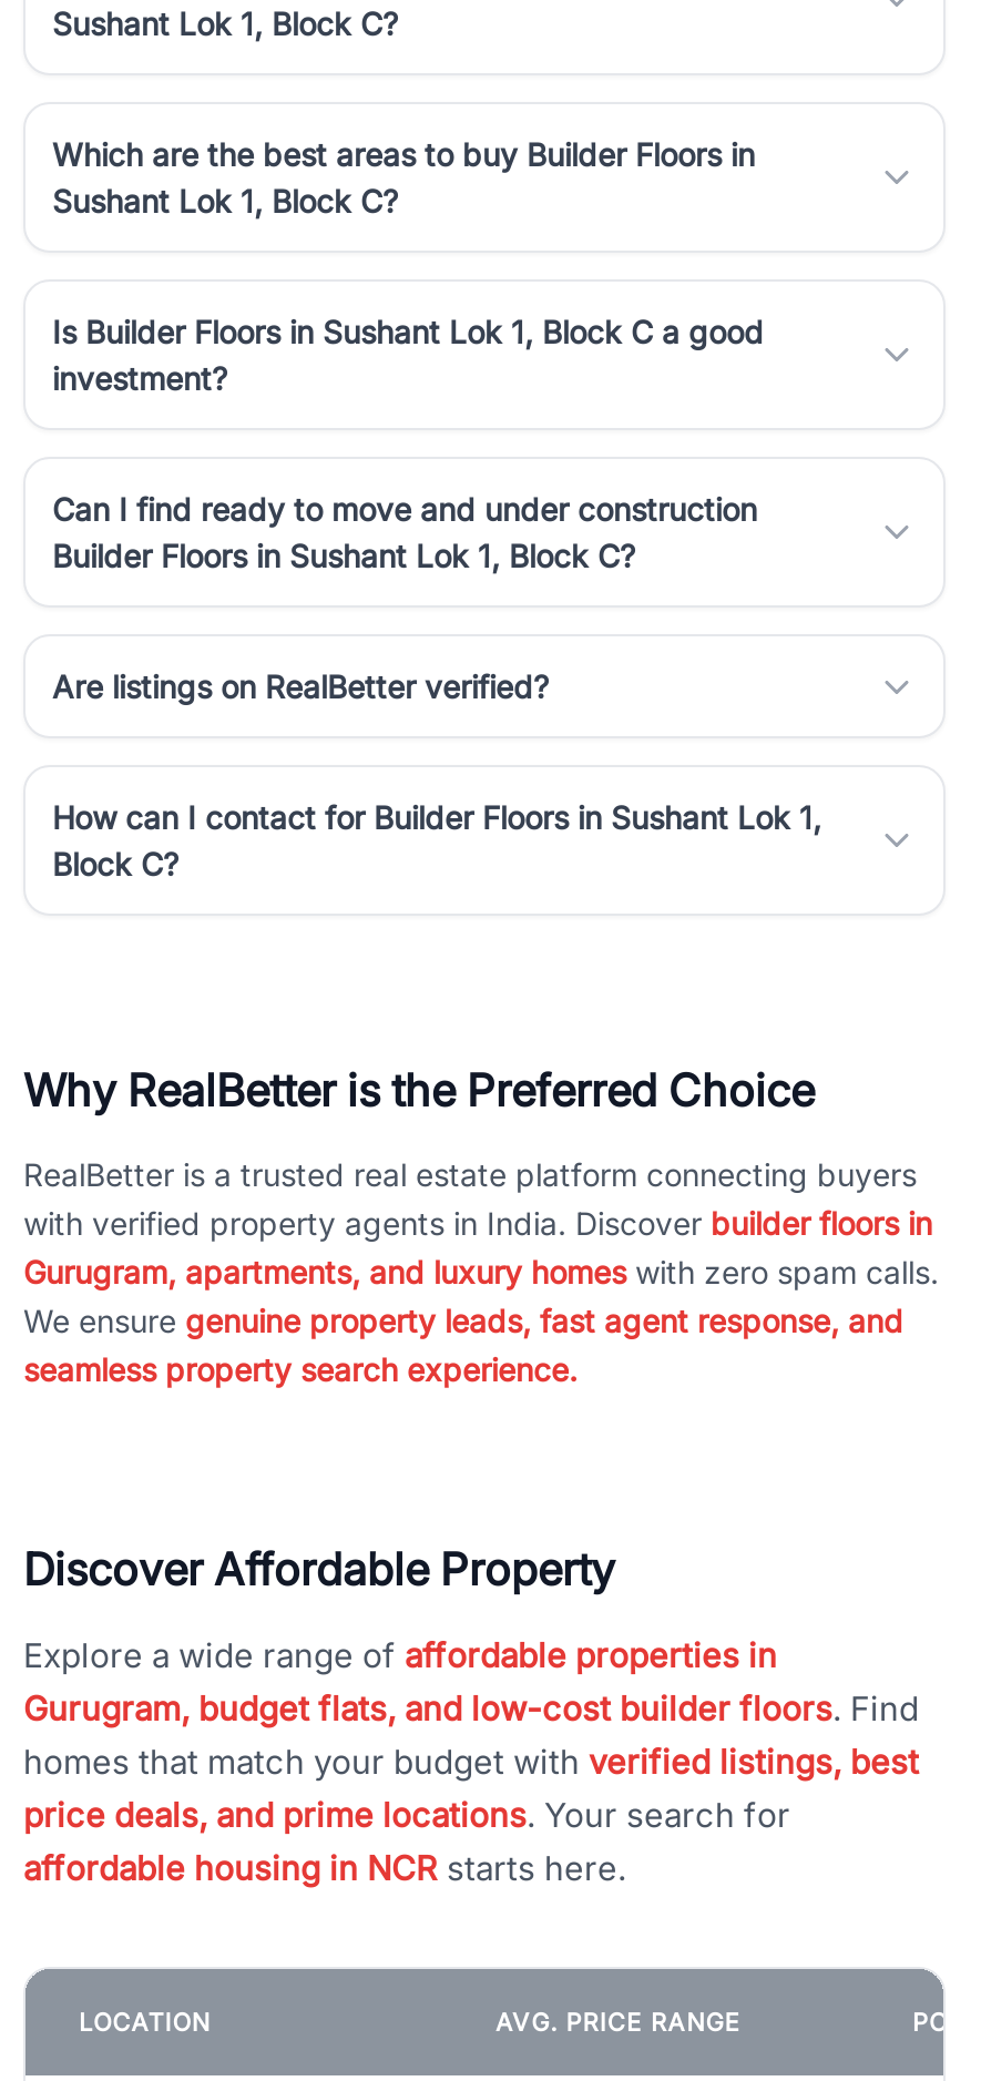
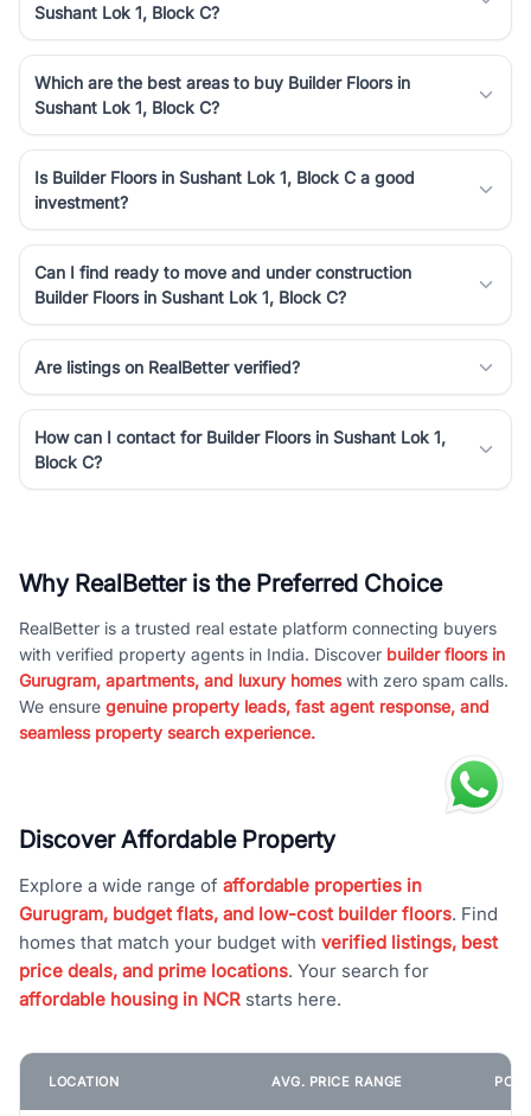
+ [image]
